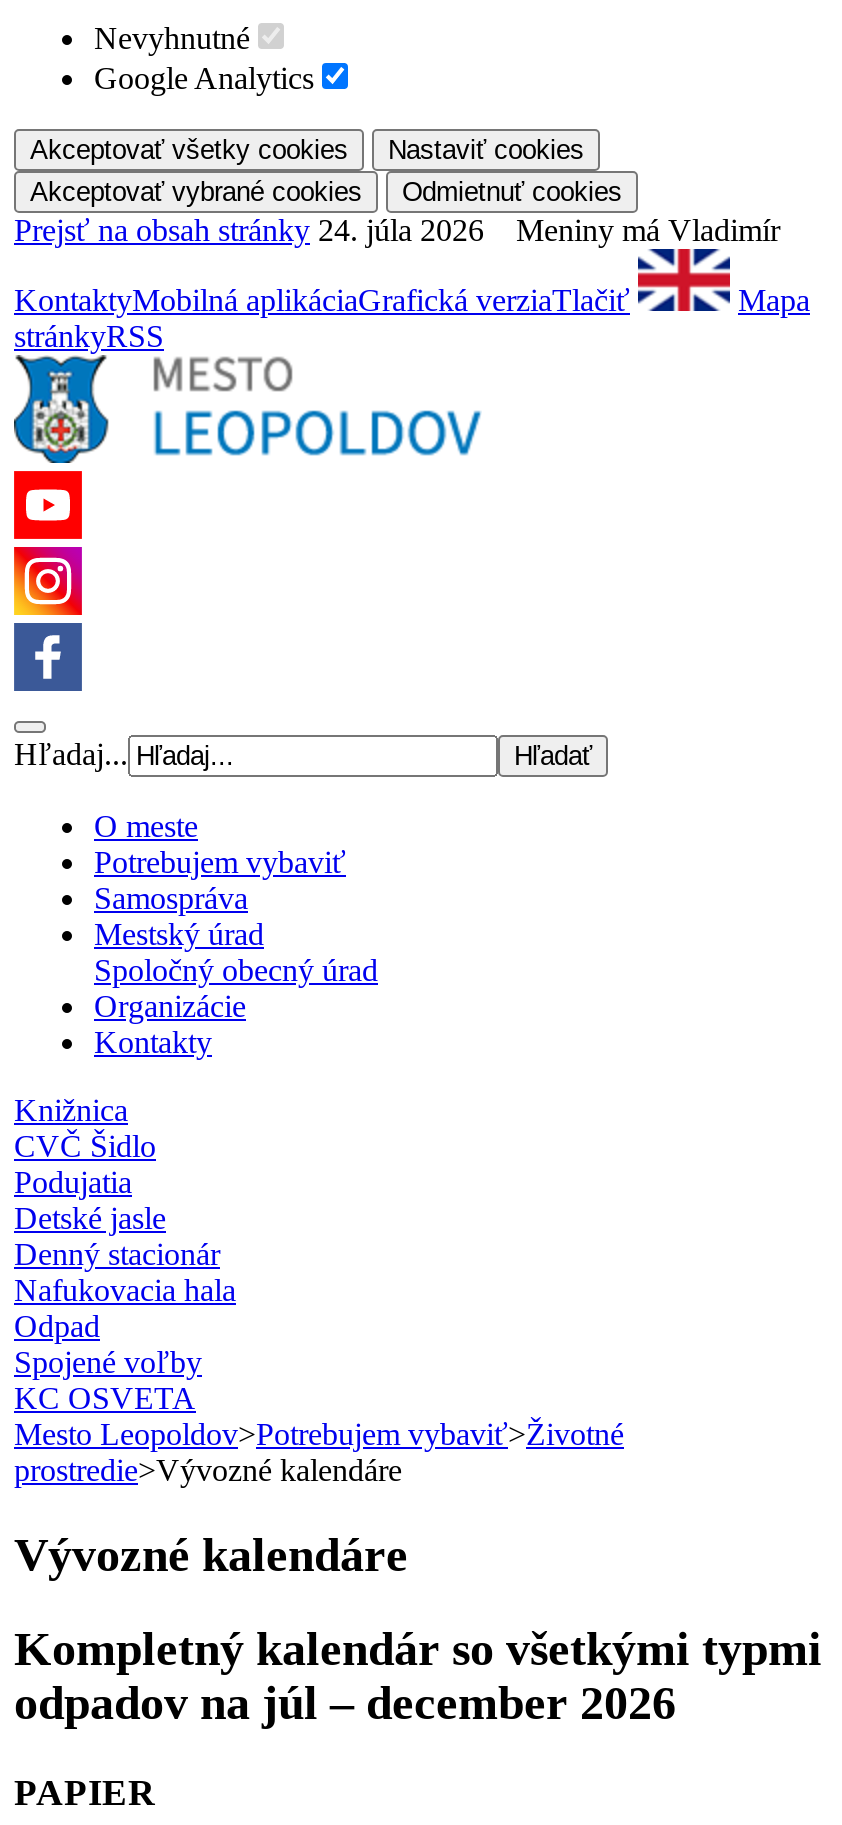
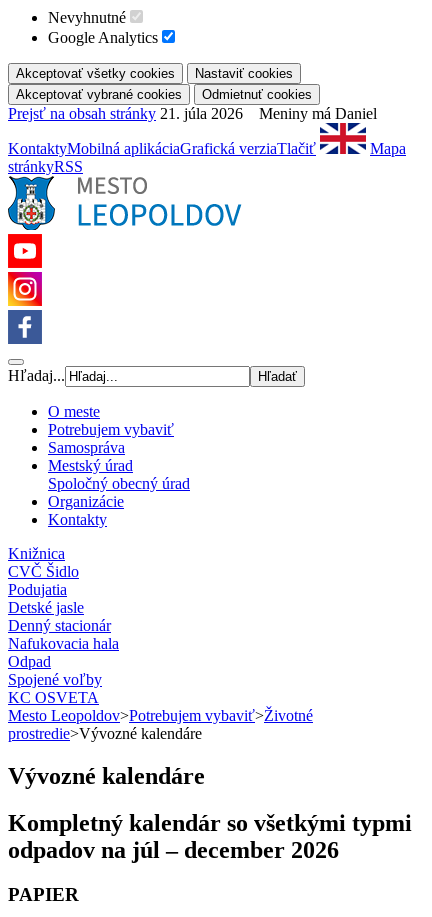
- Prejsť na obsah stránky 24. júla 2026 Meniny má Vladimír
+ Prejsť na obsah stránky 21. júla 2026 Meniny má Daniel
